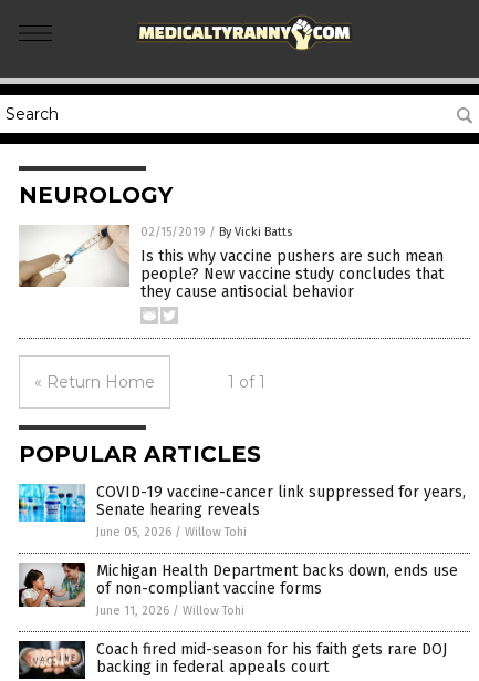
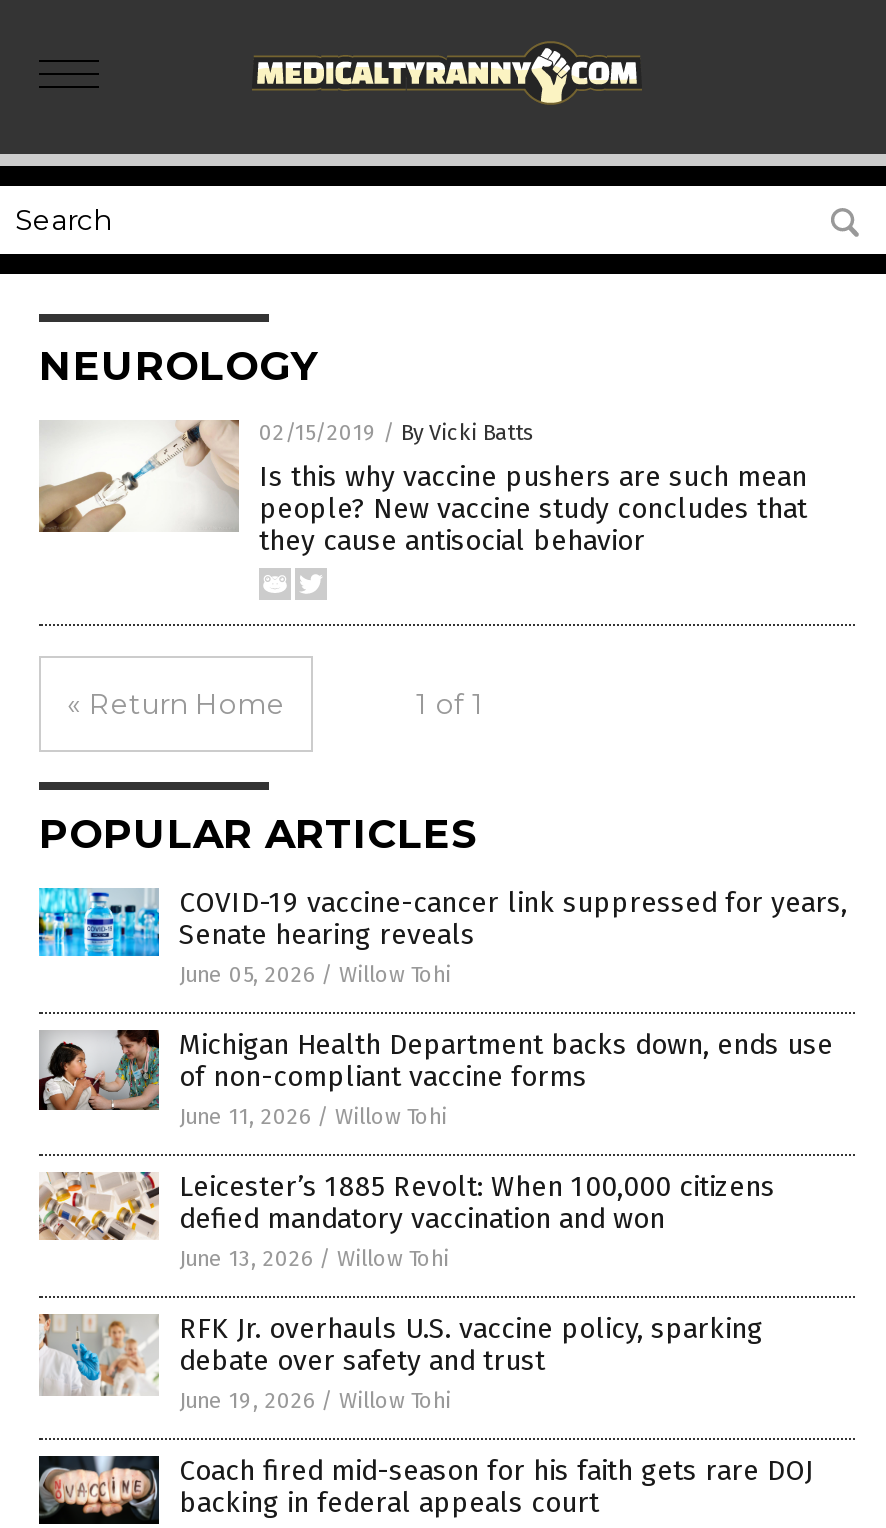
+ [image]
+ Leicester’s 1885 Revolt: When 100,000 citizens
+ defied mandatory vaccination and won
+ June 13, 2026 / Willow Tohi
+ RFK Jr. overhauls U.S. vaccine policy, sparking
+ debate over safety and trust
+ June 19, 2026 / Willow Tohi

+ [image]
